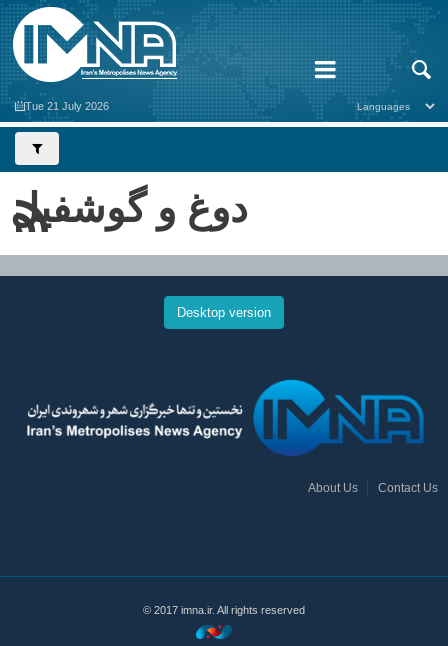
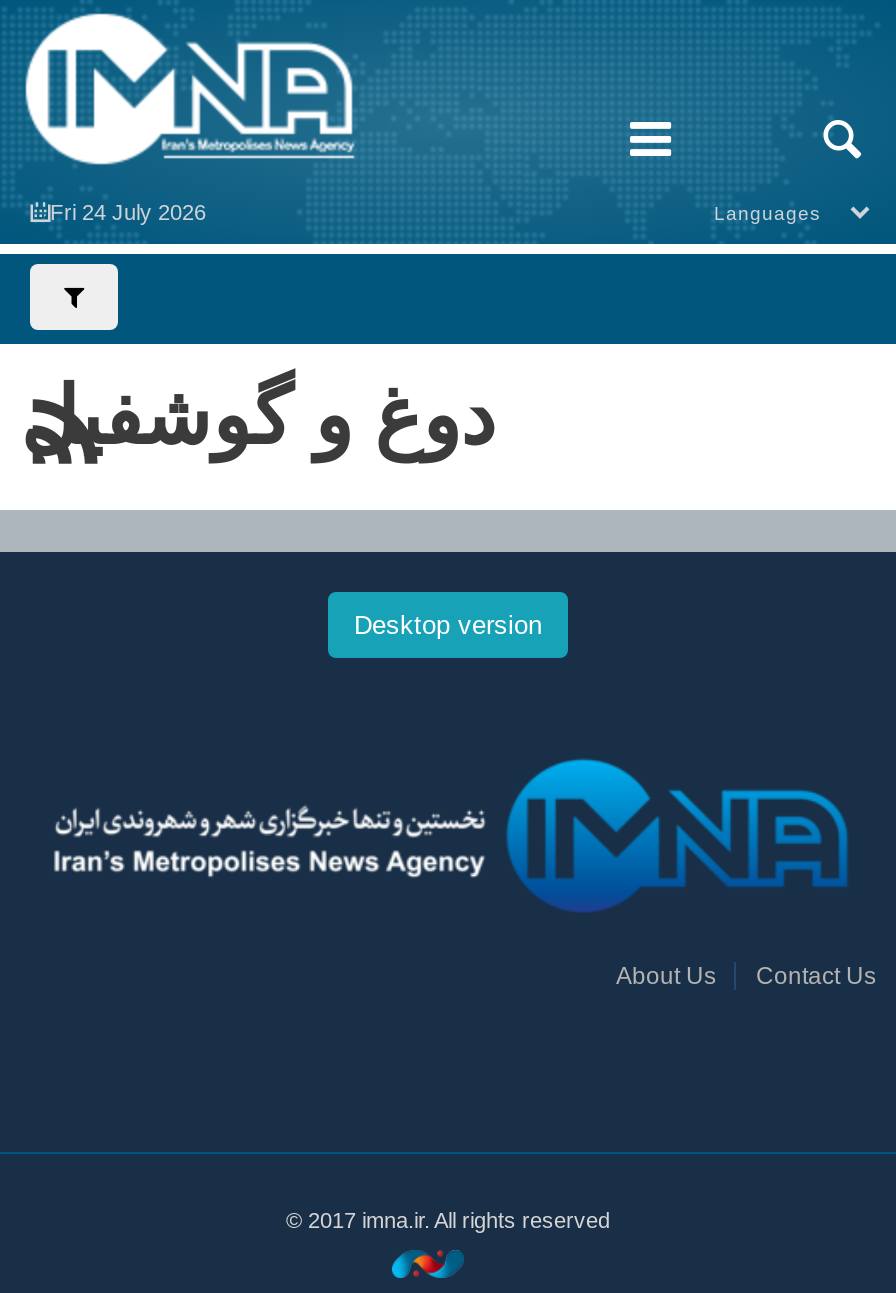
- Tue 21 July 2026
+ Fri 24 July 2026
